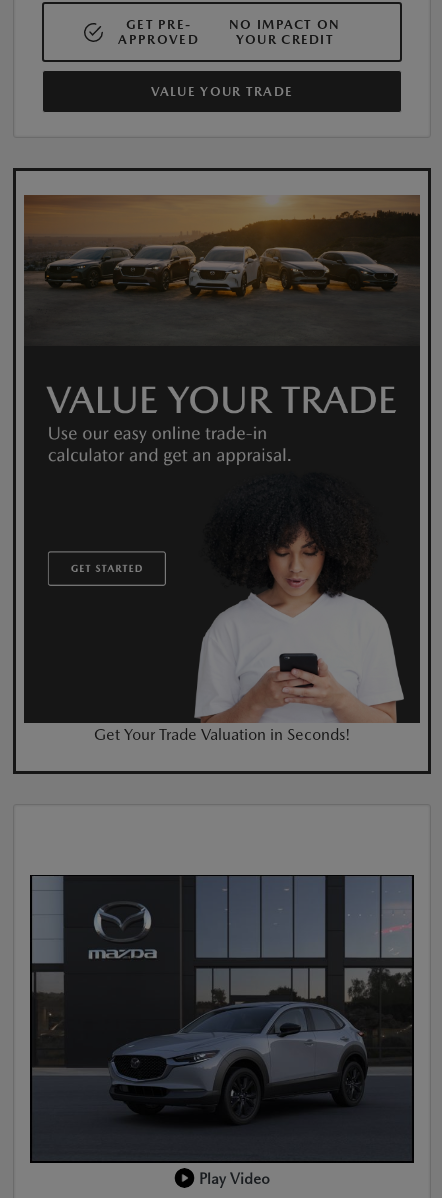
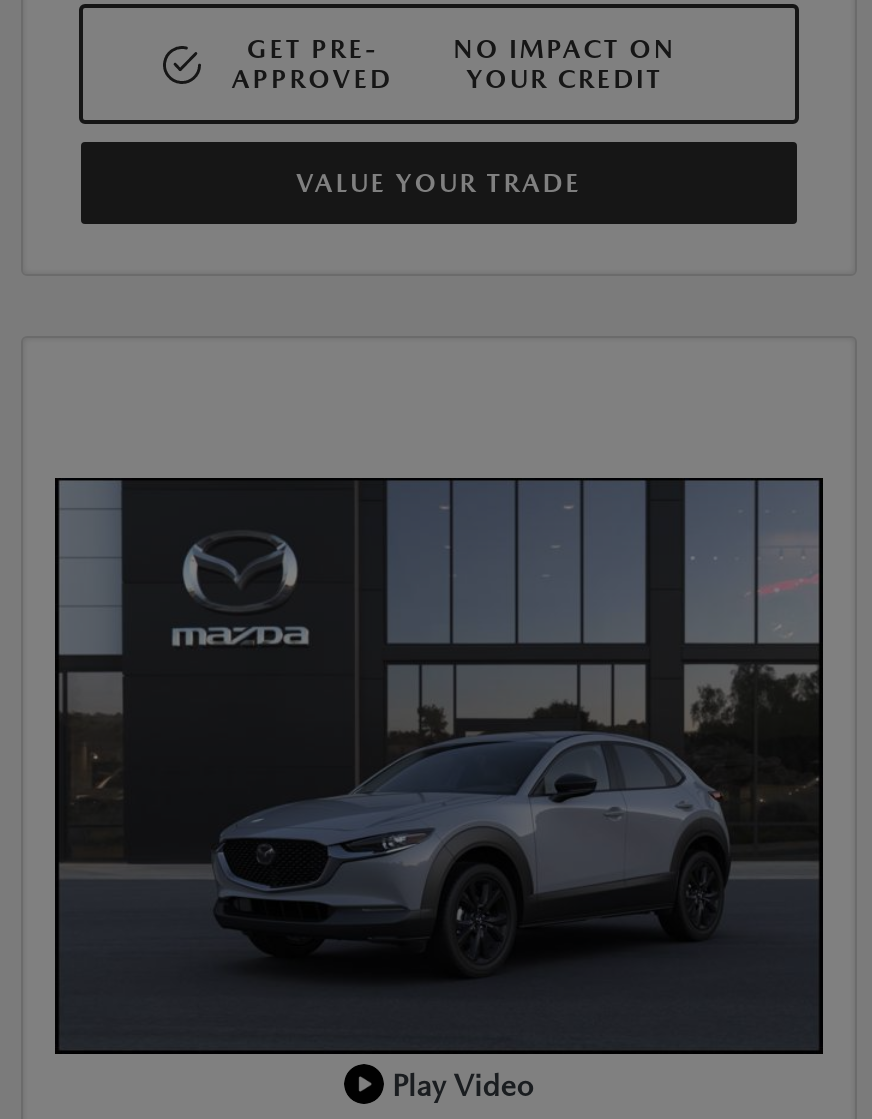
- [image]
- Get Your Trade Valuation in Seconds!
